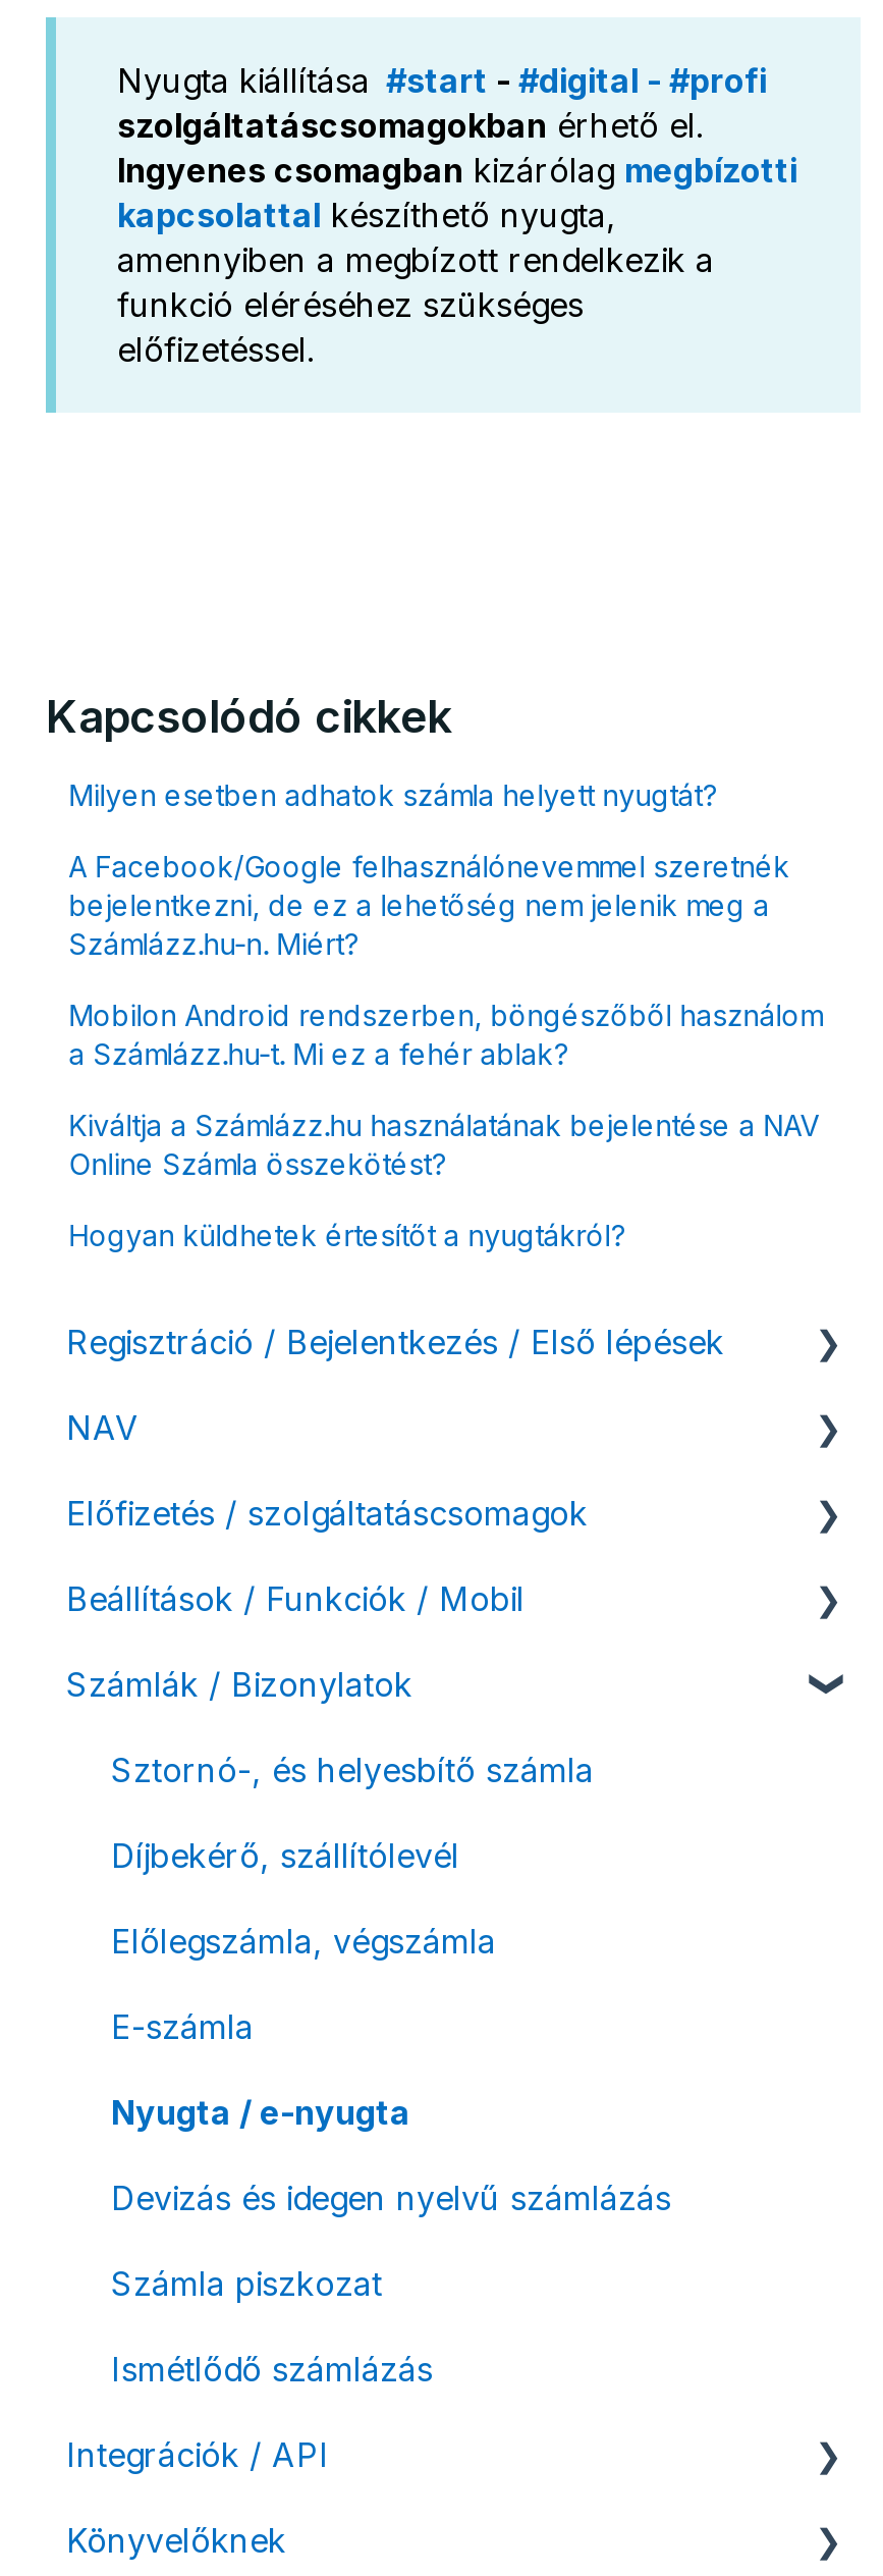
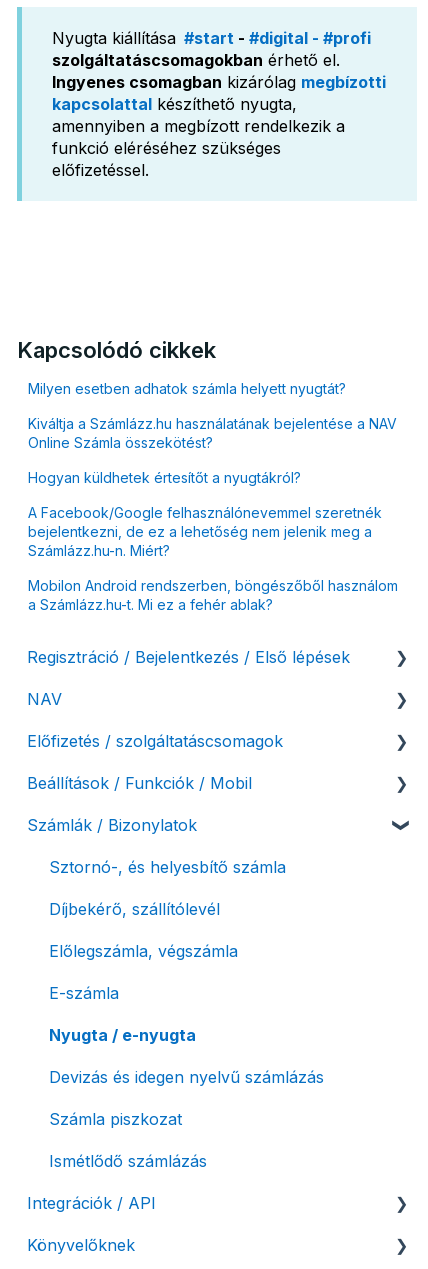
moved down: A Facebook/Google felhasználónevemmel szeretnék | bejelentkezni, de ez a lehetőség nem jelenik meg a | Számlázz.hu-n. Miért? | Mobilon Android rendszerben, böngészőből használom | a Számlázz.hu-t. Mi ez a fehér ablak?

moved up: Kiváltja a Számlázz.hu használatának bejelentése a NAV | Online Számla összekötést? | Hogyan küldhetek értesítőt a nyugtákról?
